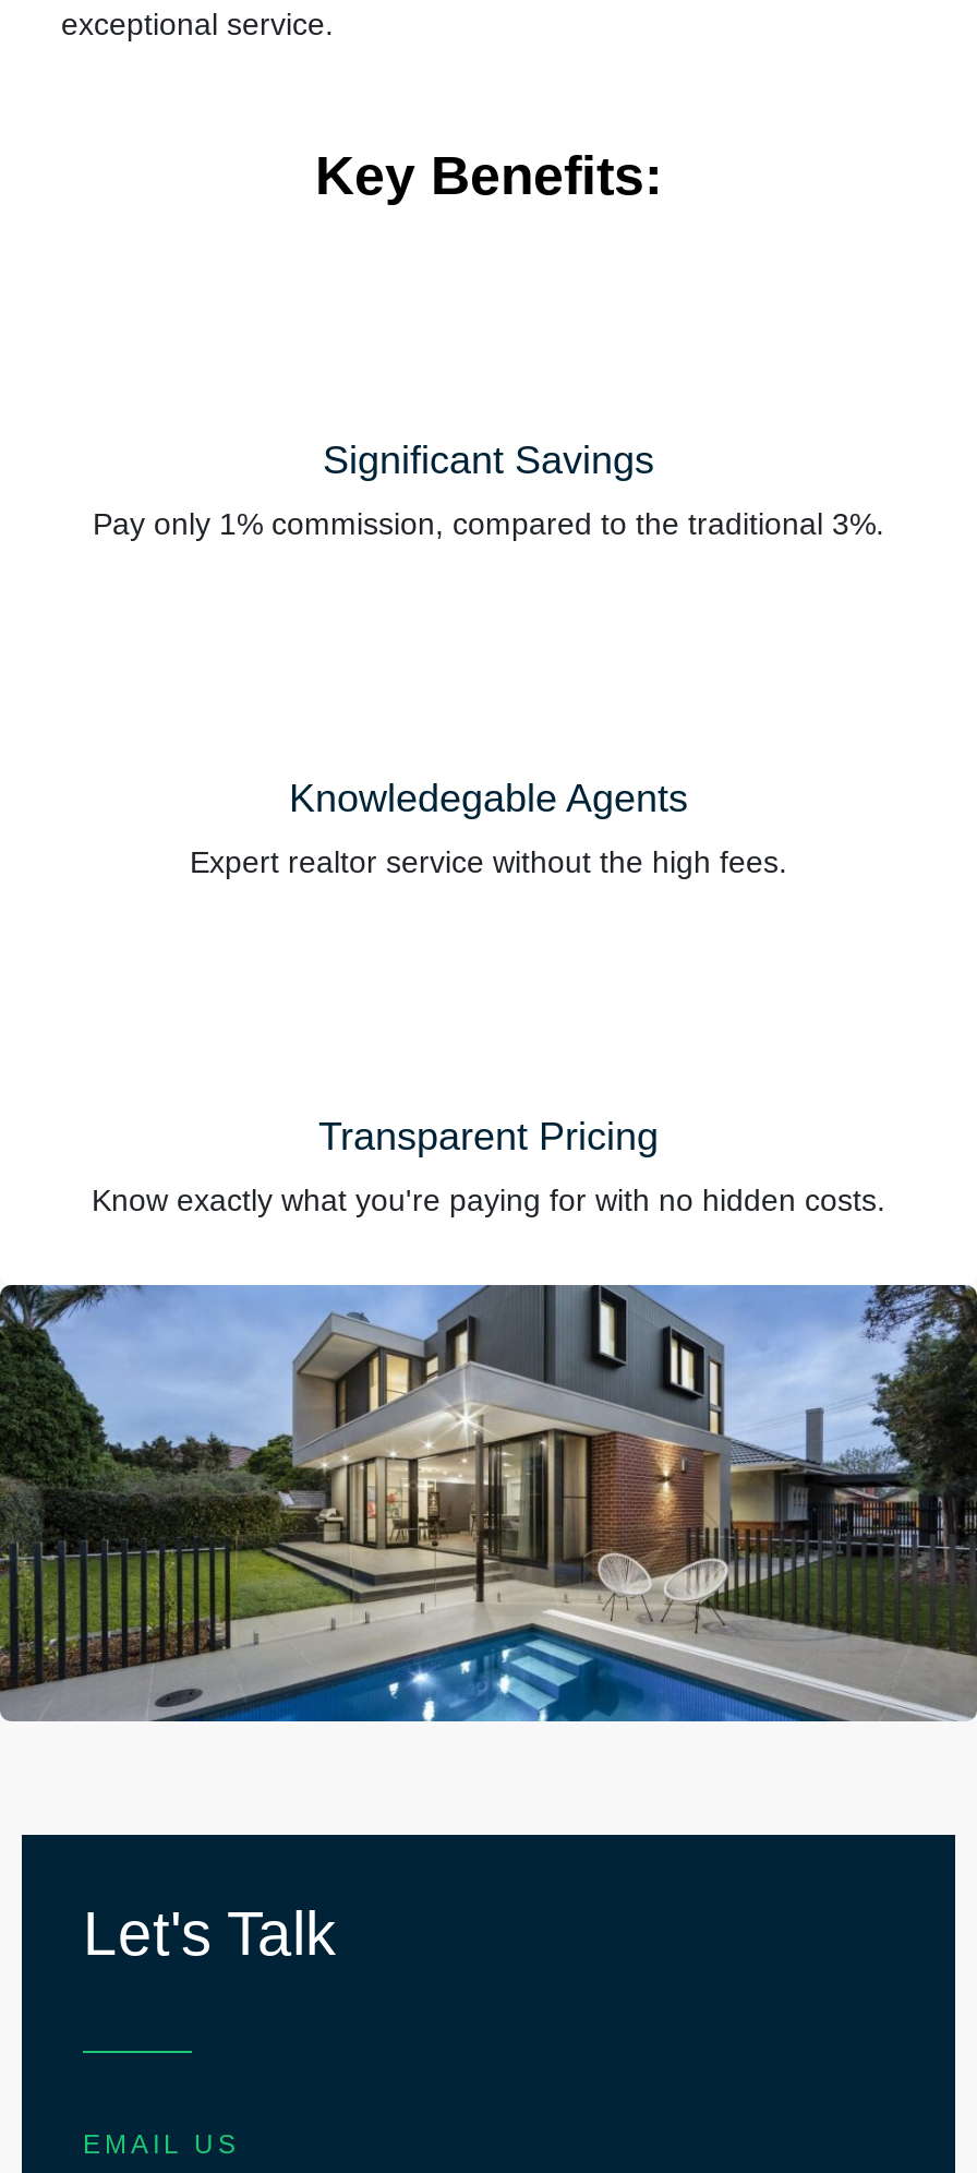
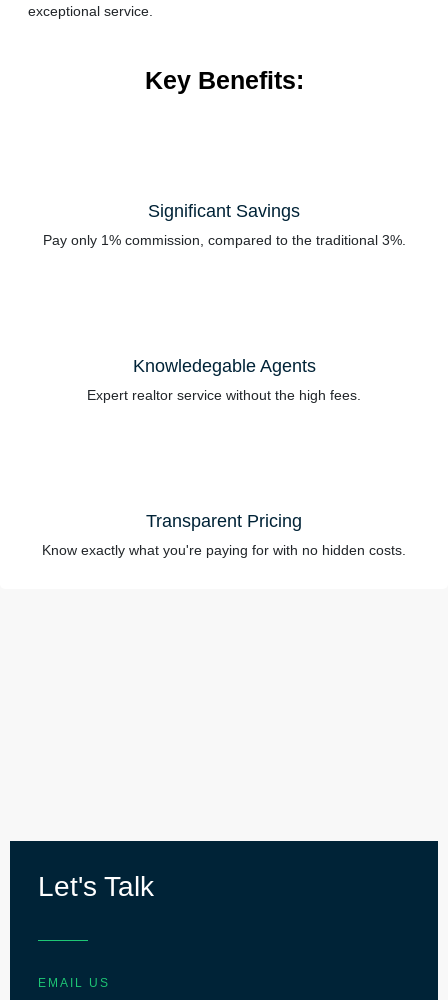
- [image]
